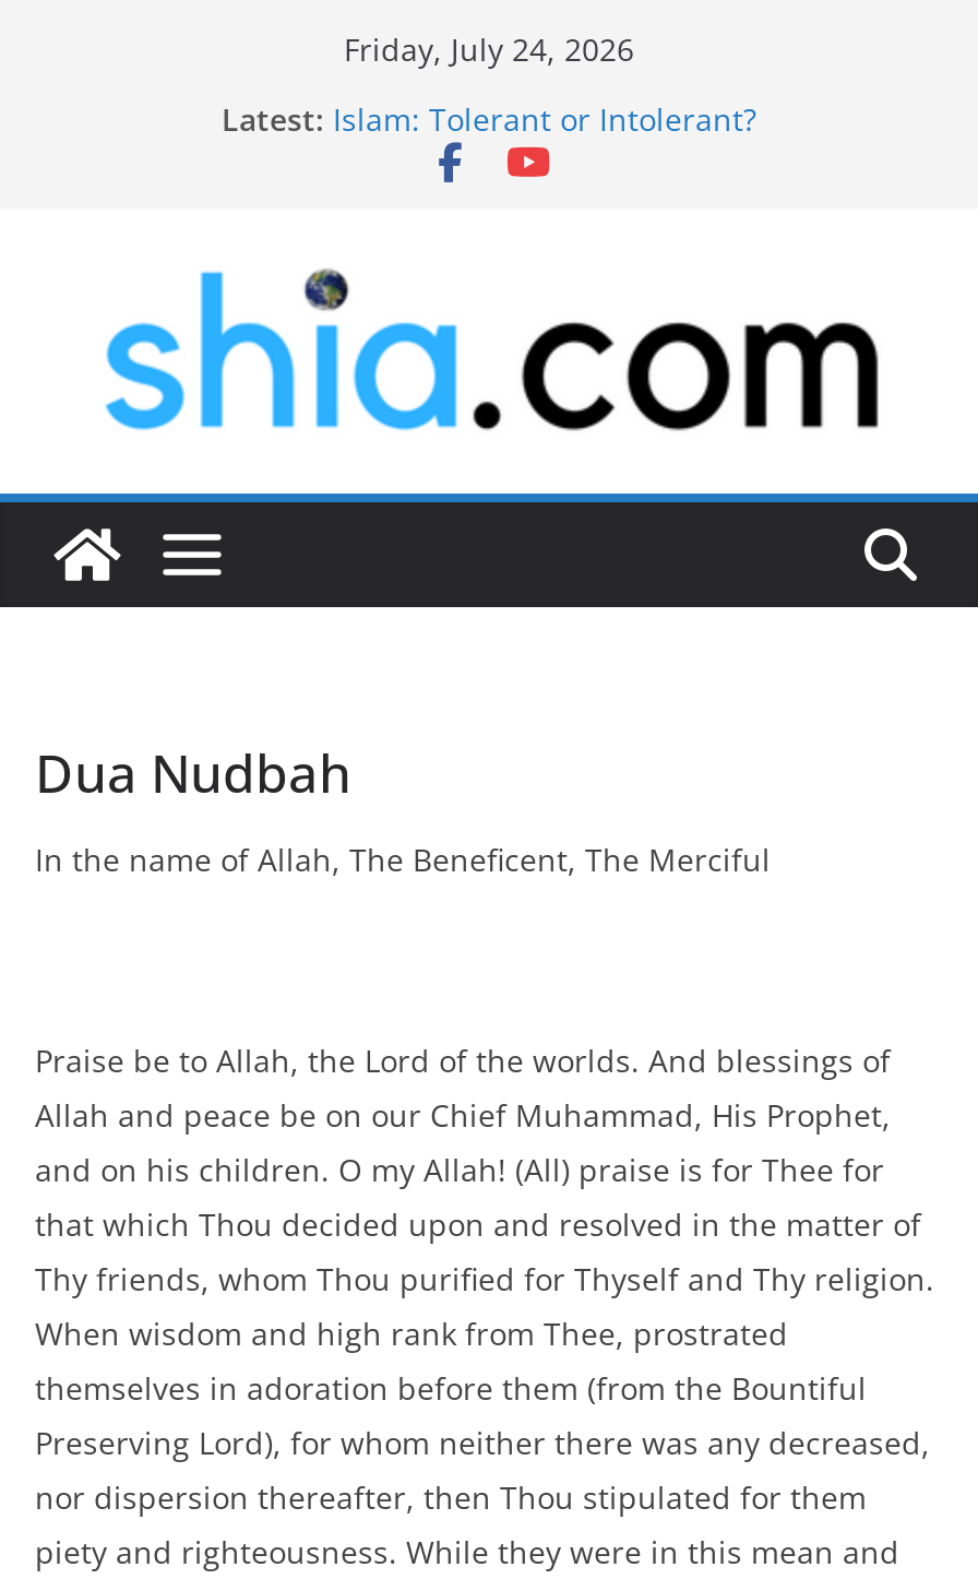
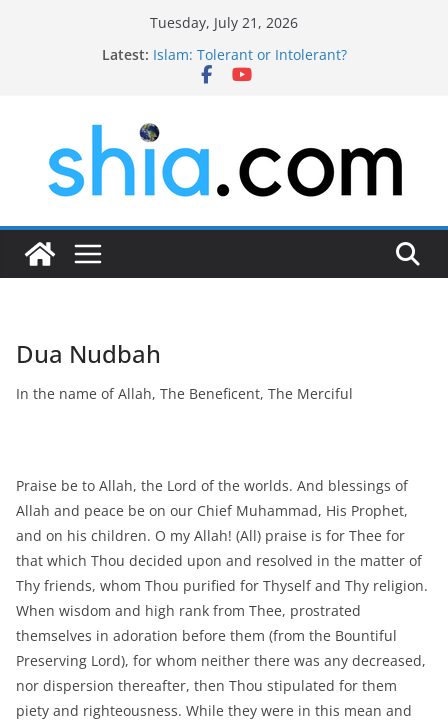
- Friday, July 24, 2026
+ Tuesday, July 21, 2026
